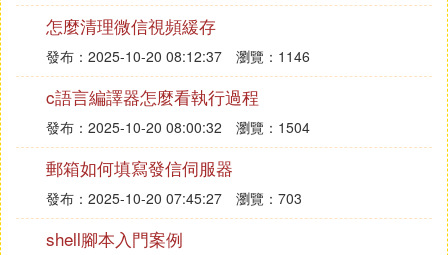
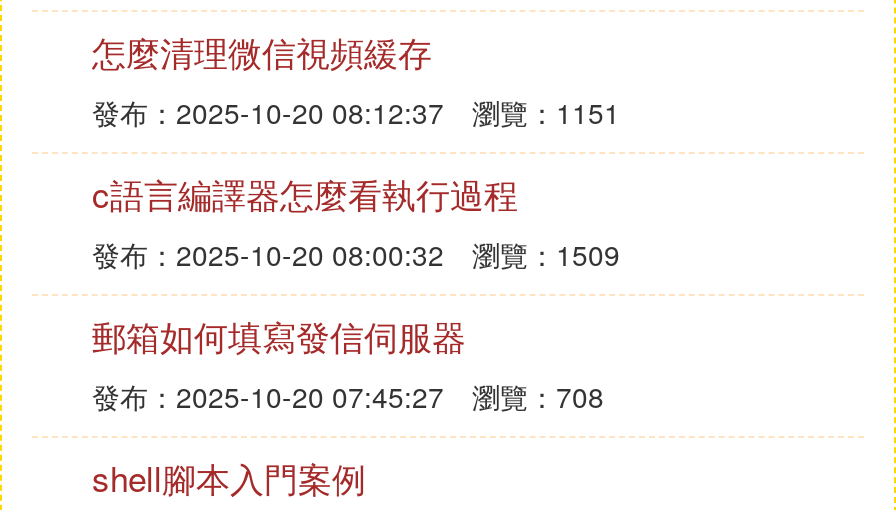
- 發布：2025-10-20 08:12:37 瀏覽：1146
+ 發布：2025-10-20 08:12:37 瀏覽：1151

- 發布：2025-10-20 08:00:32 瀏覽：1504
+ 發布：2025-10-20 08:00:32 瀏覽：1509

- 發布：2025-10-20 07:45:27 瀏覽：703
+ 發布：2025-10-20 07:45:27 瀏覽：708
